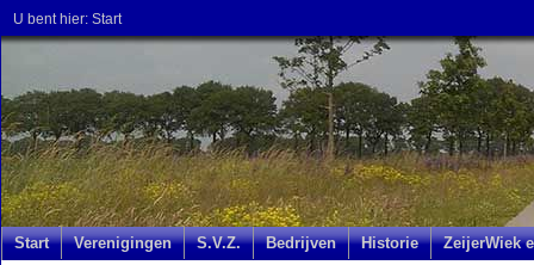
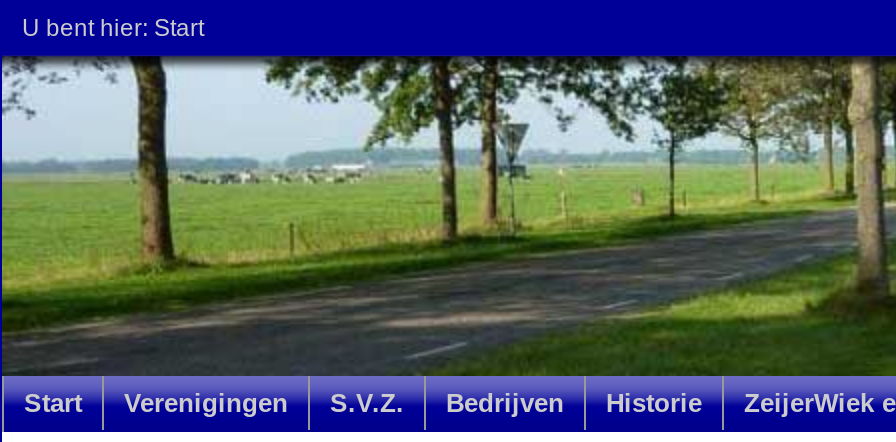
- [image]
+ [image]
